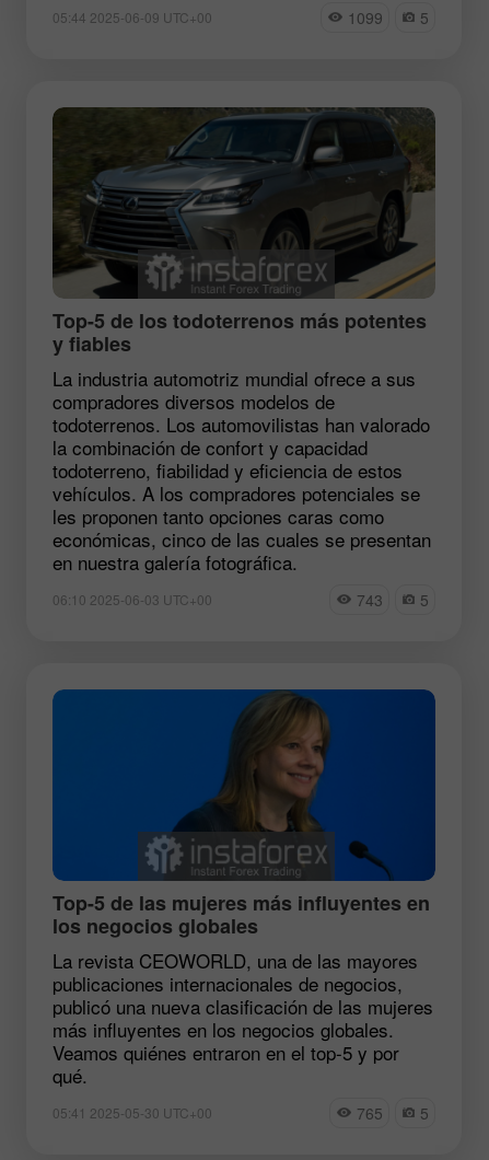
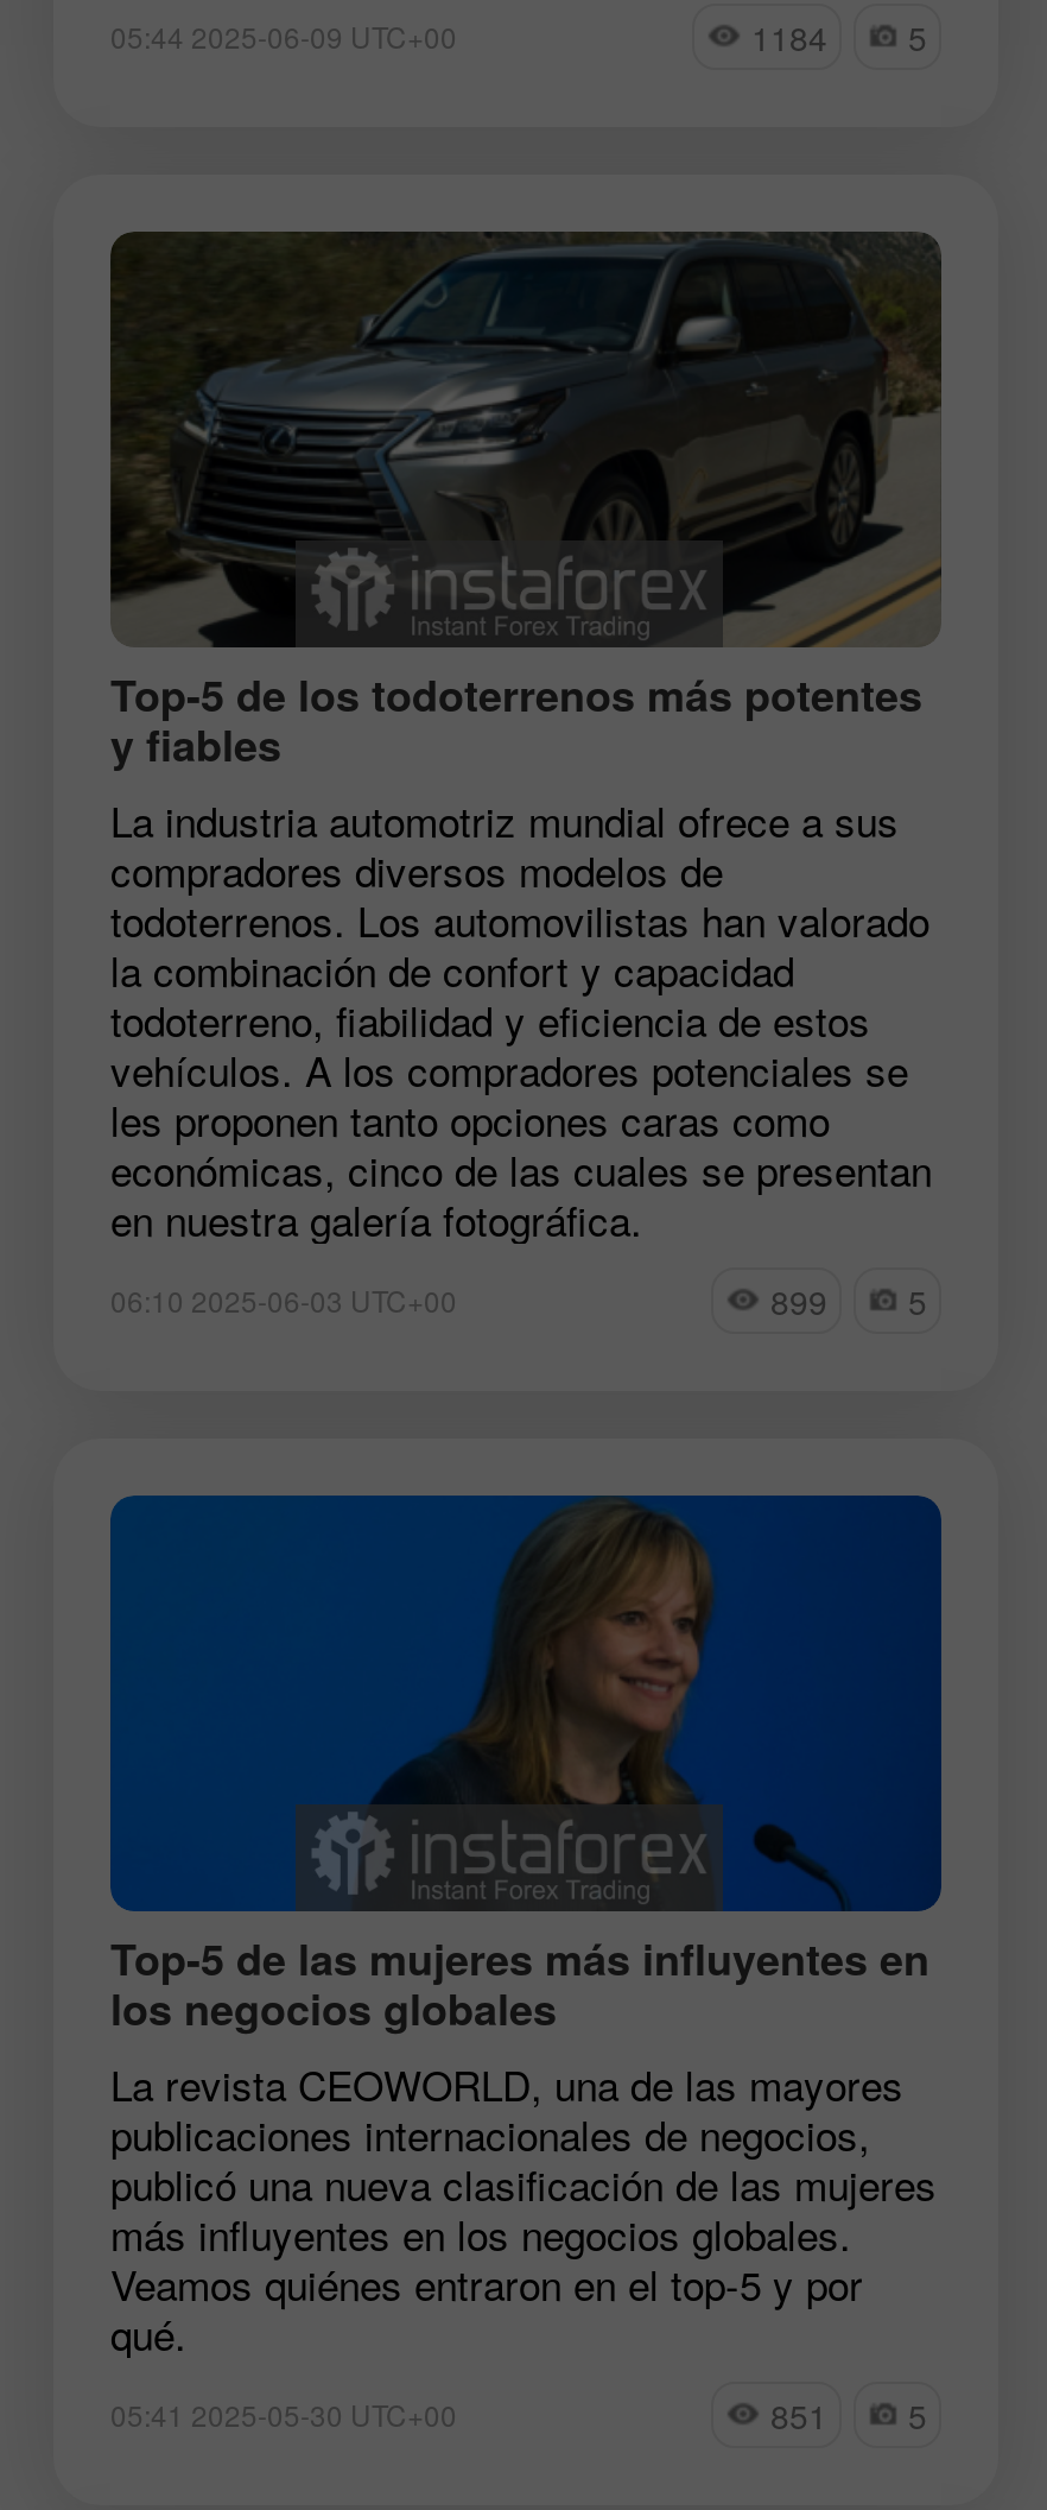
- 1099 5
+ 1184 5

- 743 5
+ 899 5

- 765 5
+ 851 5
